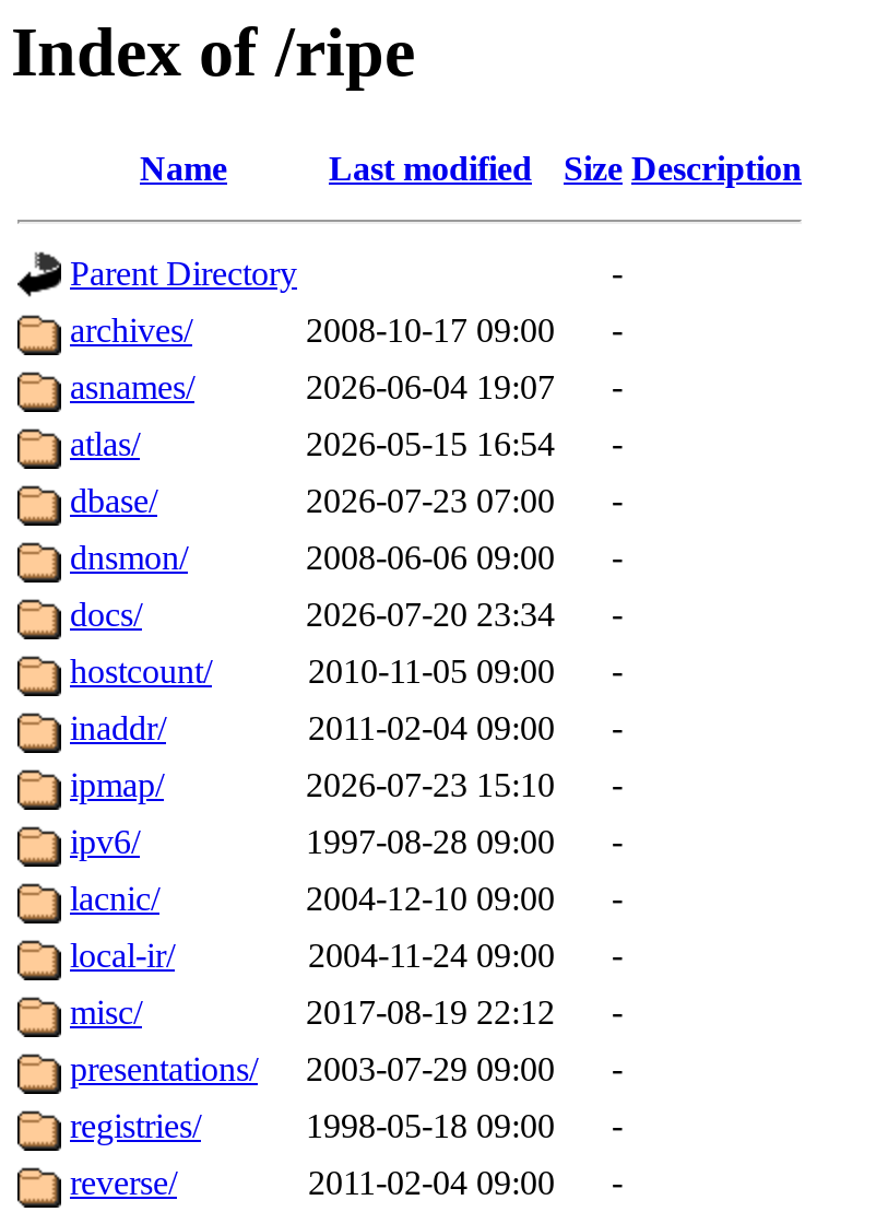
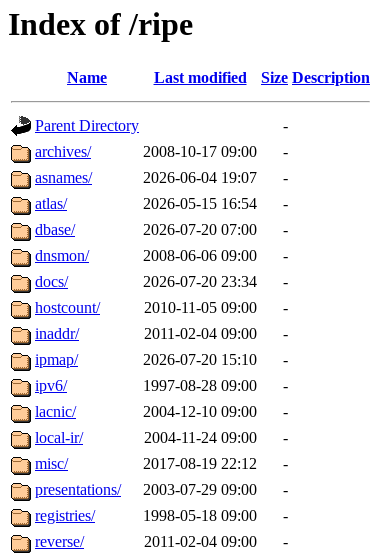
- 2026-07-23 07:00
+ 2026-07-20 07:00

- 2026-07-23 15:10
+ 2026-07-20 15:10
